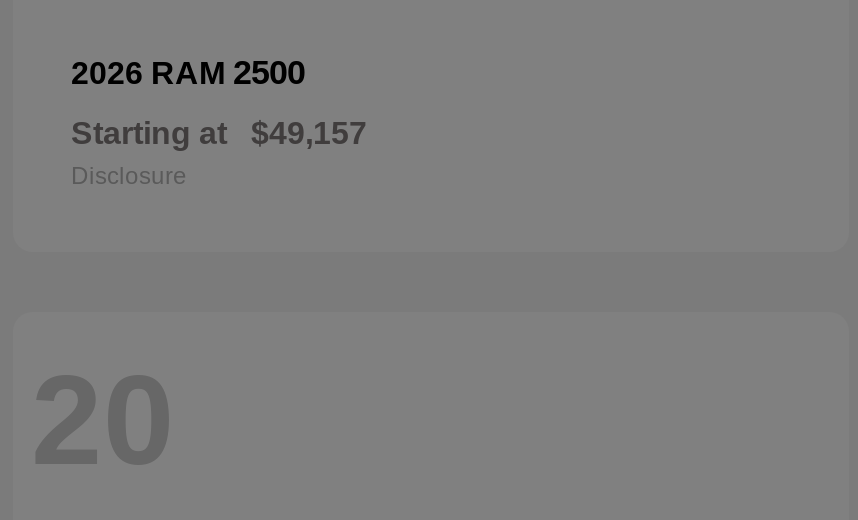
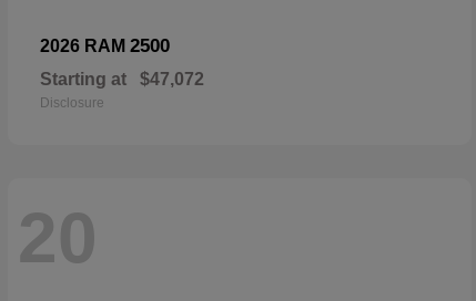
- Starting at $49,157
+ Starting at $47,072
